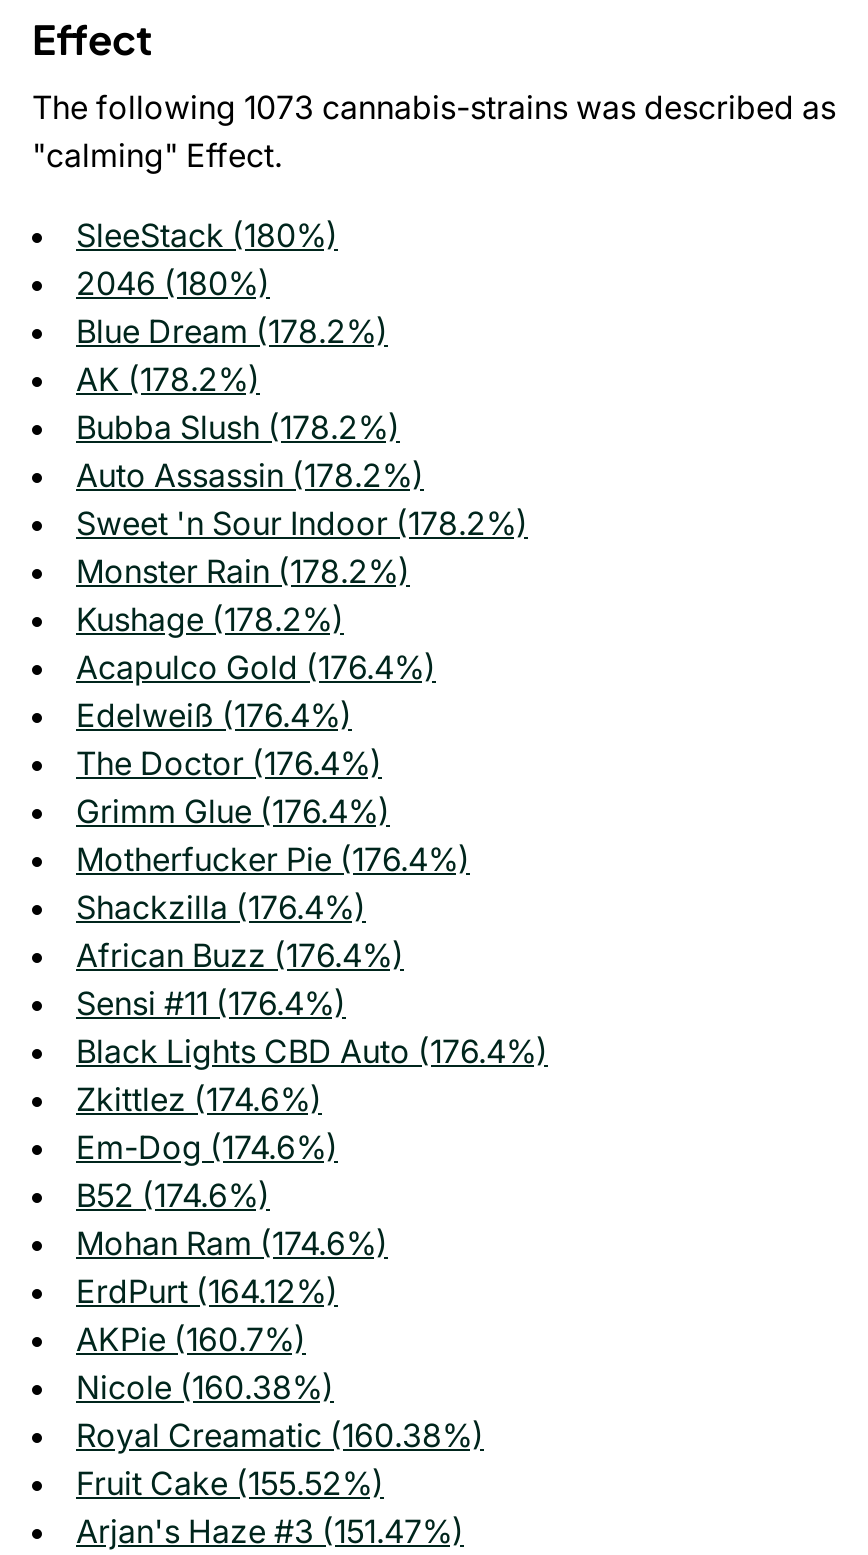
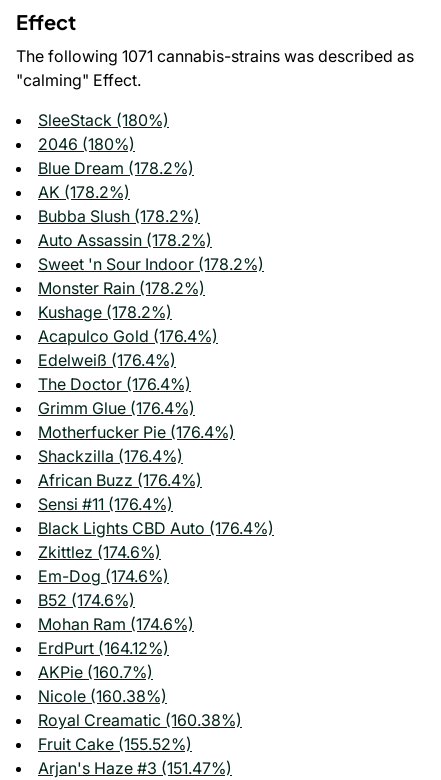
- The following 1073 cannabis-strains was described as
+ The following 1071 cannabis-strains was described as
